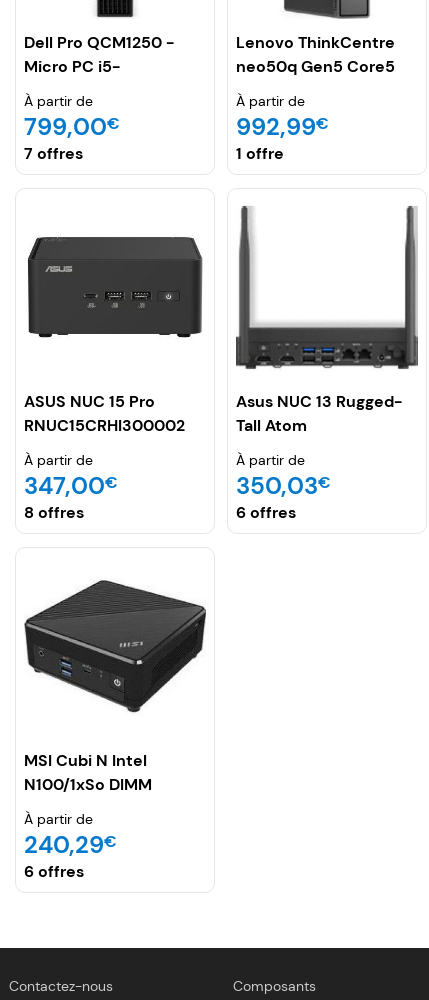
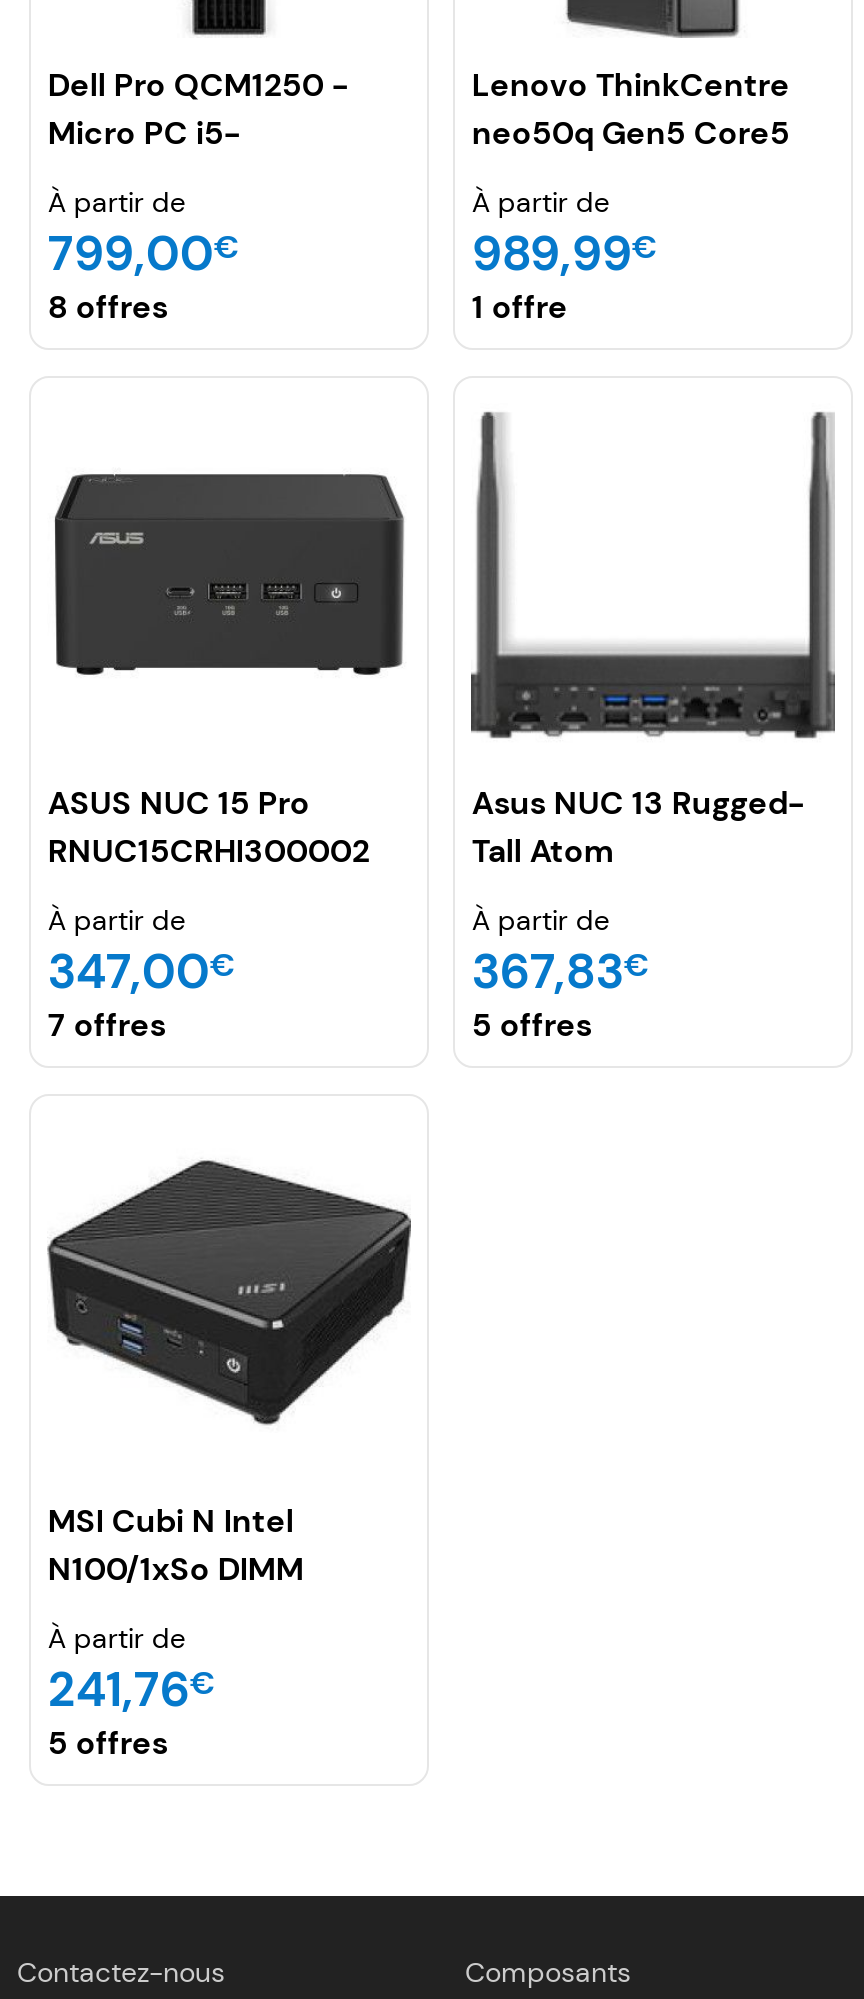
- 992,99€
+ 989,99€

- 7 offres
+ 8 offres

- 350,03€
+ 367,83€

- 8 offres
+ 7 offres

- 6 offres
+ 5 offres

- 240,29€
+ 241,76€

- 6 offres
+ 5 offres
